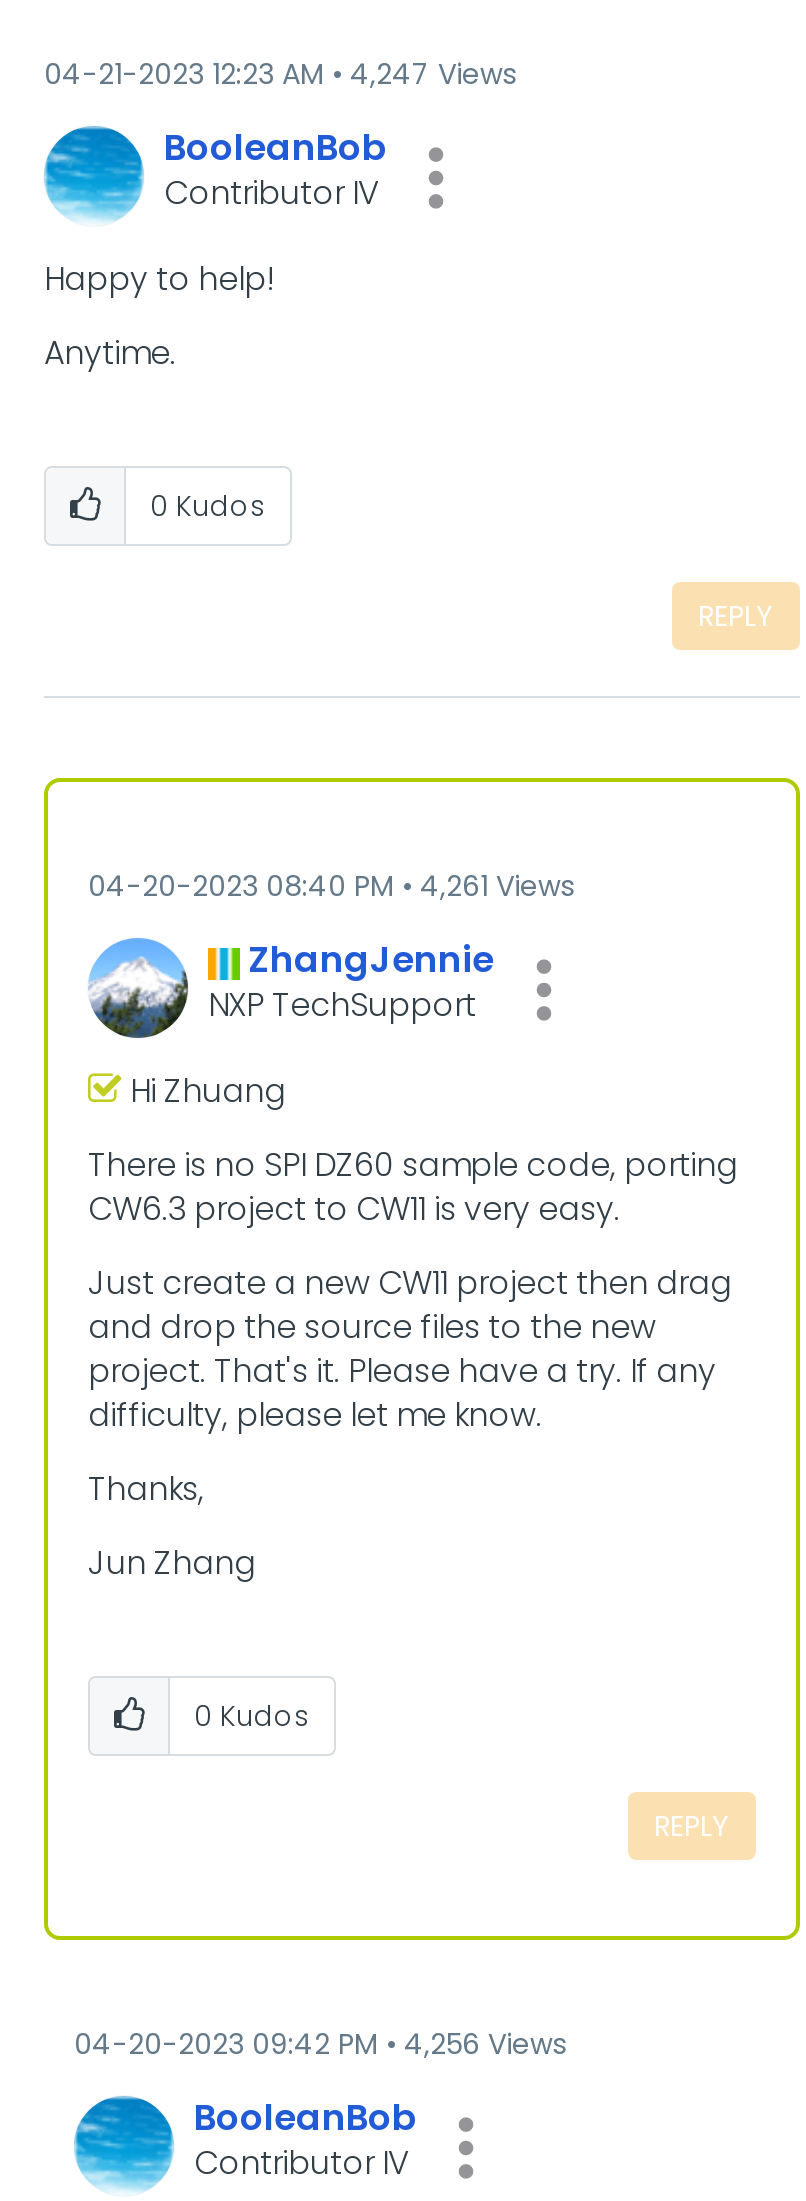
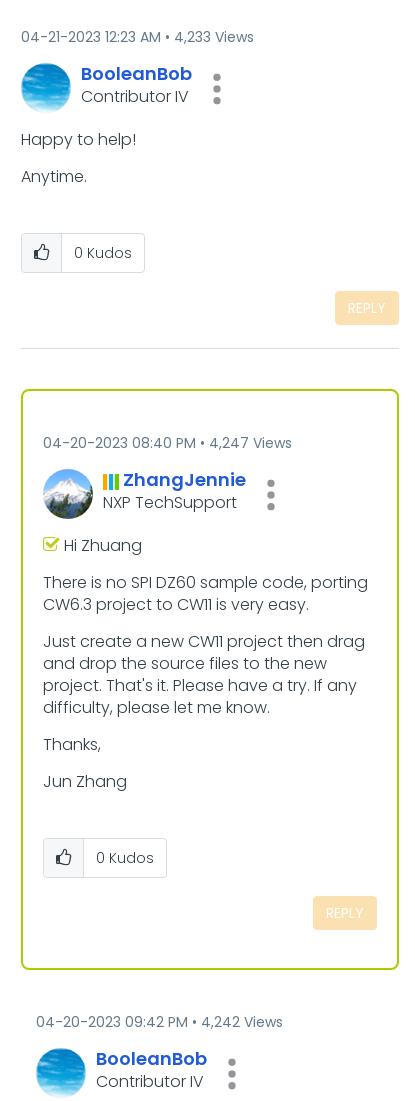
- 04-21-2023 12:23 AM 4,247 Views
+ 04-21-2023 12:23 AM 4,233 Views

- 04-20-2023 08:40 PM 4,261 Views
+ 04-20-2023 08:40 PM 4,247 Views

- 04-20-2023 09:42 PM 4,256 Views
+ 04-20-2023 09:42 PM 4,242 Views
